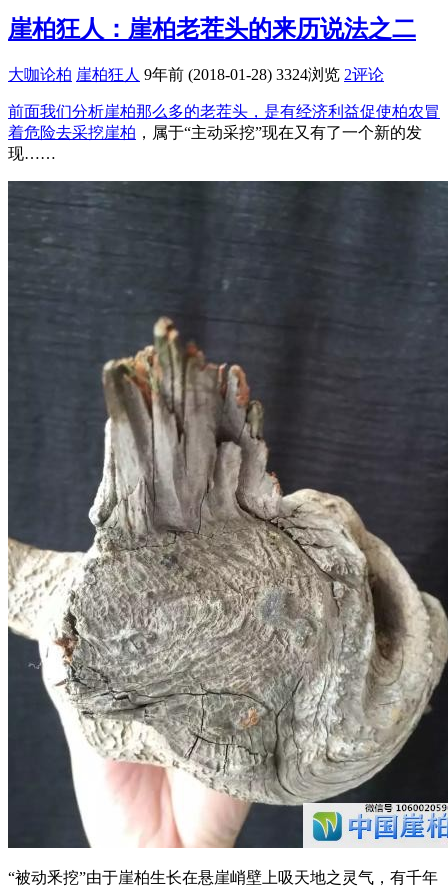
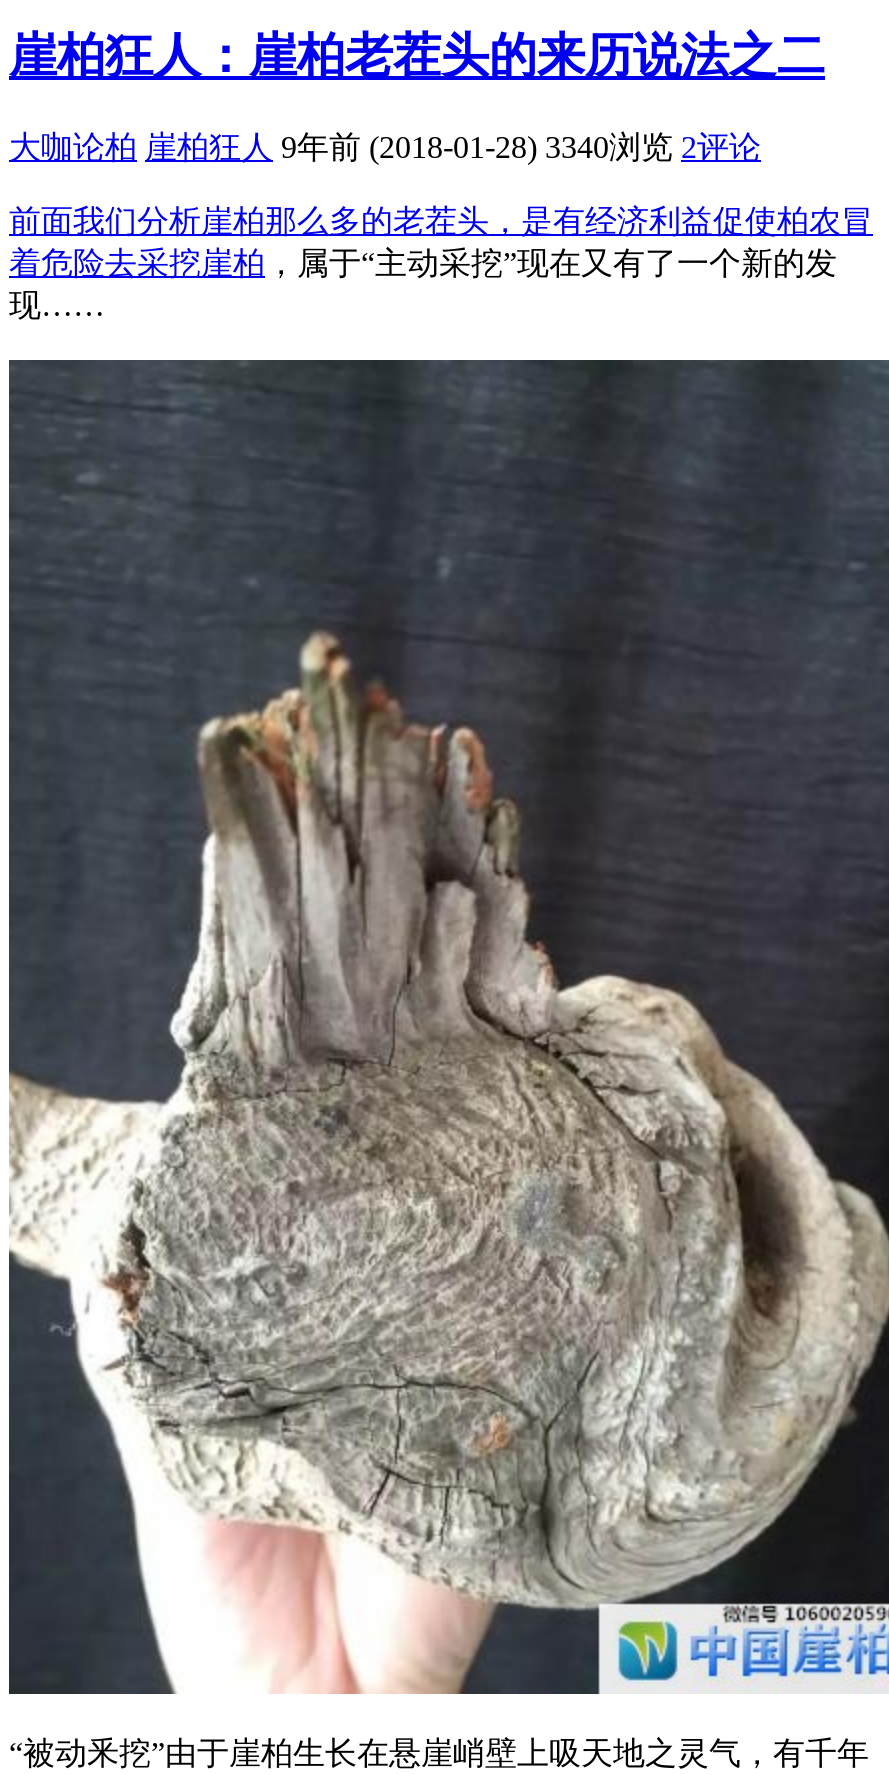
- 大咖论柏 崖柏狂人 9年前 (2018-01-28) 3324浏览 2评论
+ 大咖论柏 崖柏狂人 9年前 (2018-01-28) 3340浏览 2评论
